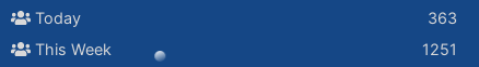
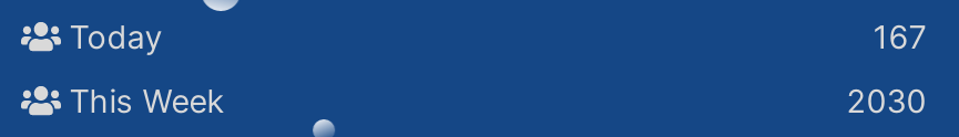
- 363
+ 167

- 1251
+ 2030
